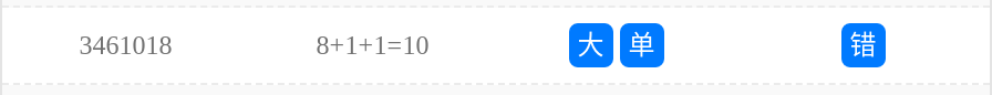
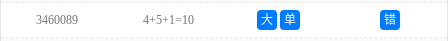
- 3461018
+ 3460089

- 8+1+1=10
+ 4+5+1=10
